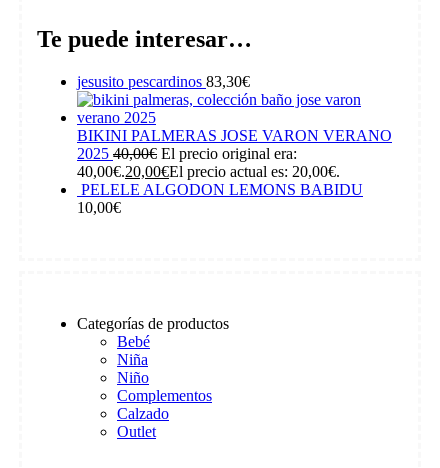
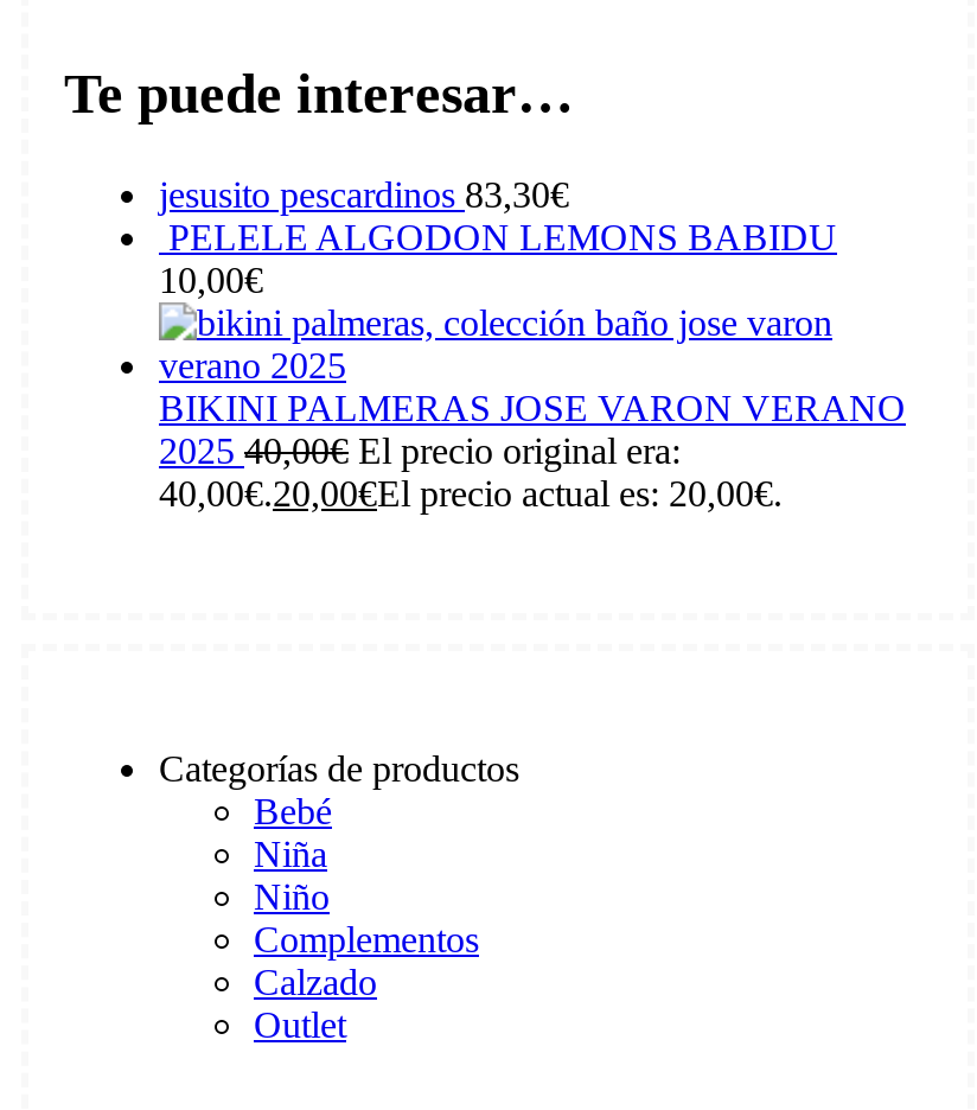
moved down: BIKINI PALMERAS JOSE VARON VERANO | 40,00€.20,00€El precio actual es: 20,00€.

moved up: PELELE ALGODON LEMONS BABIDU | 10,00€
